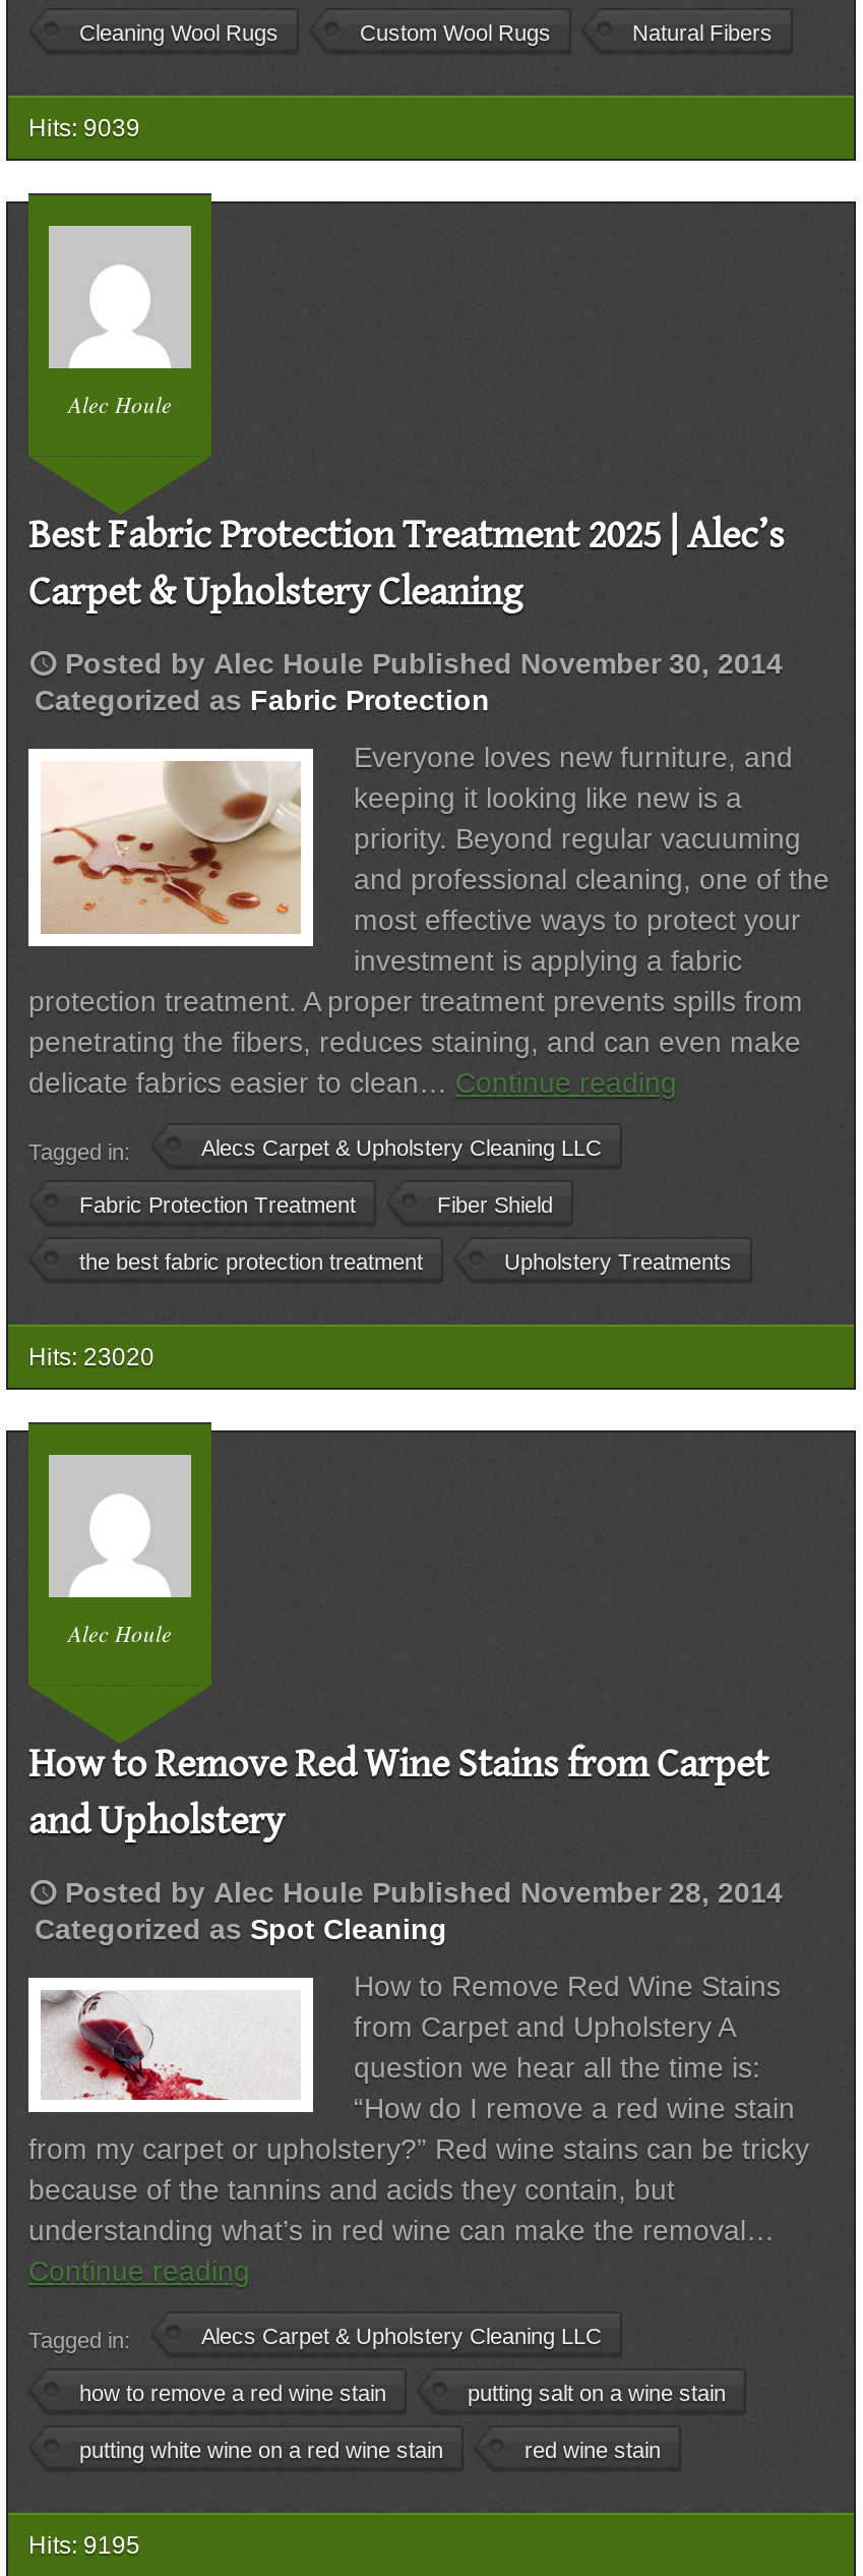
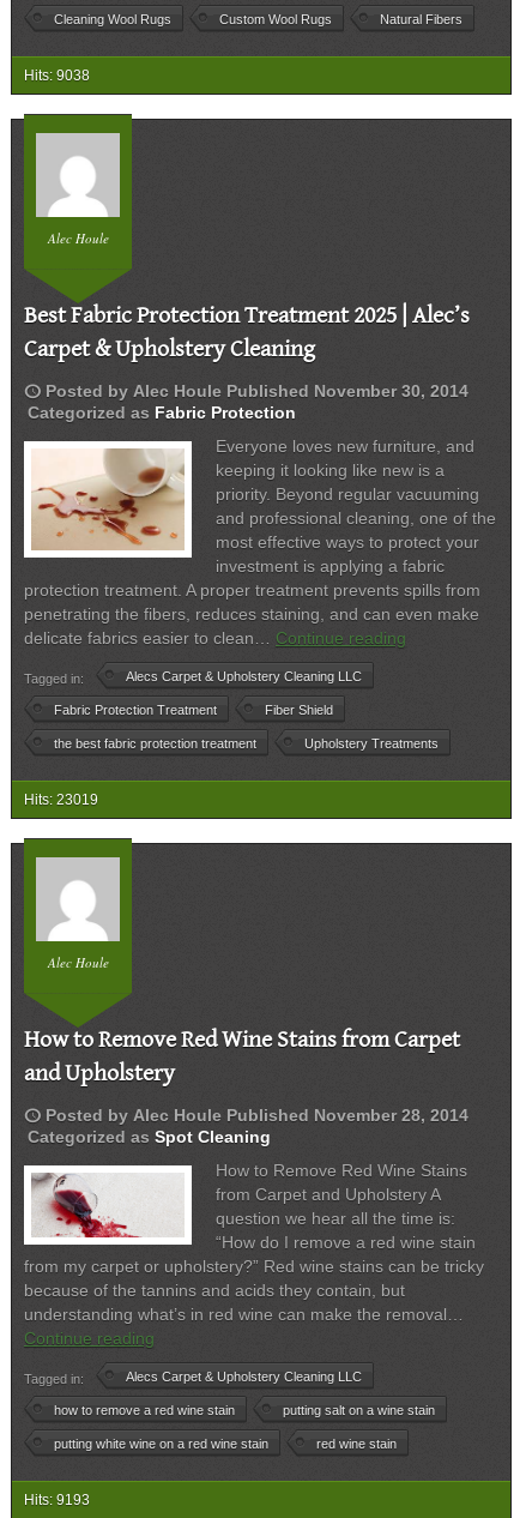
- Hits: 9039
+ Hits: 9038

- Hits: 23020
+ Hits: 23019

- Hits: 9195
+ Hits: 9193
